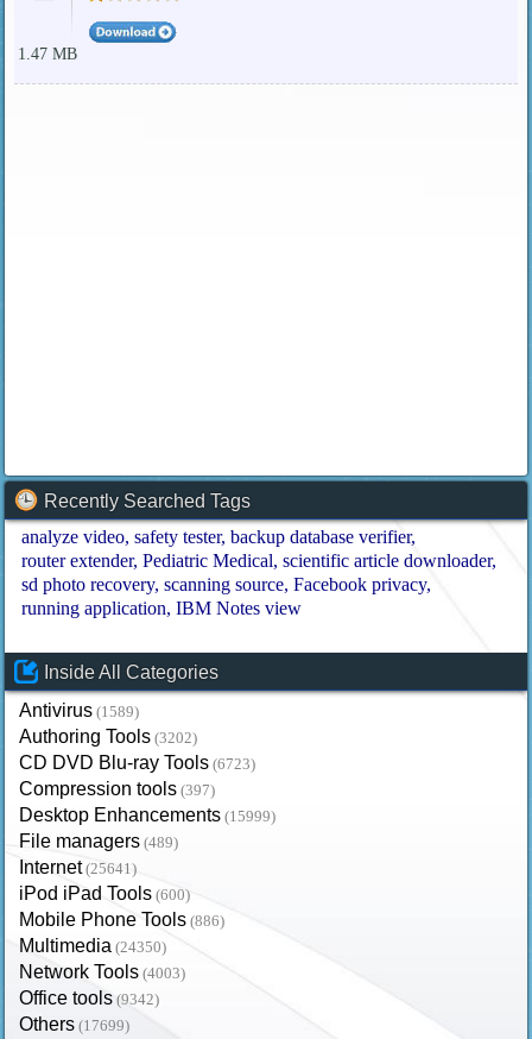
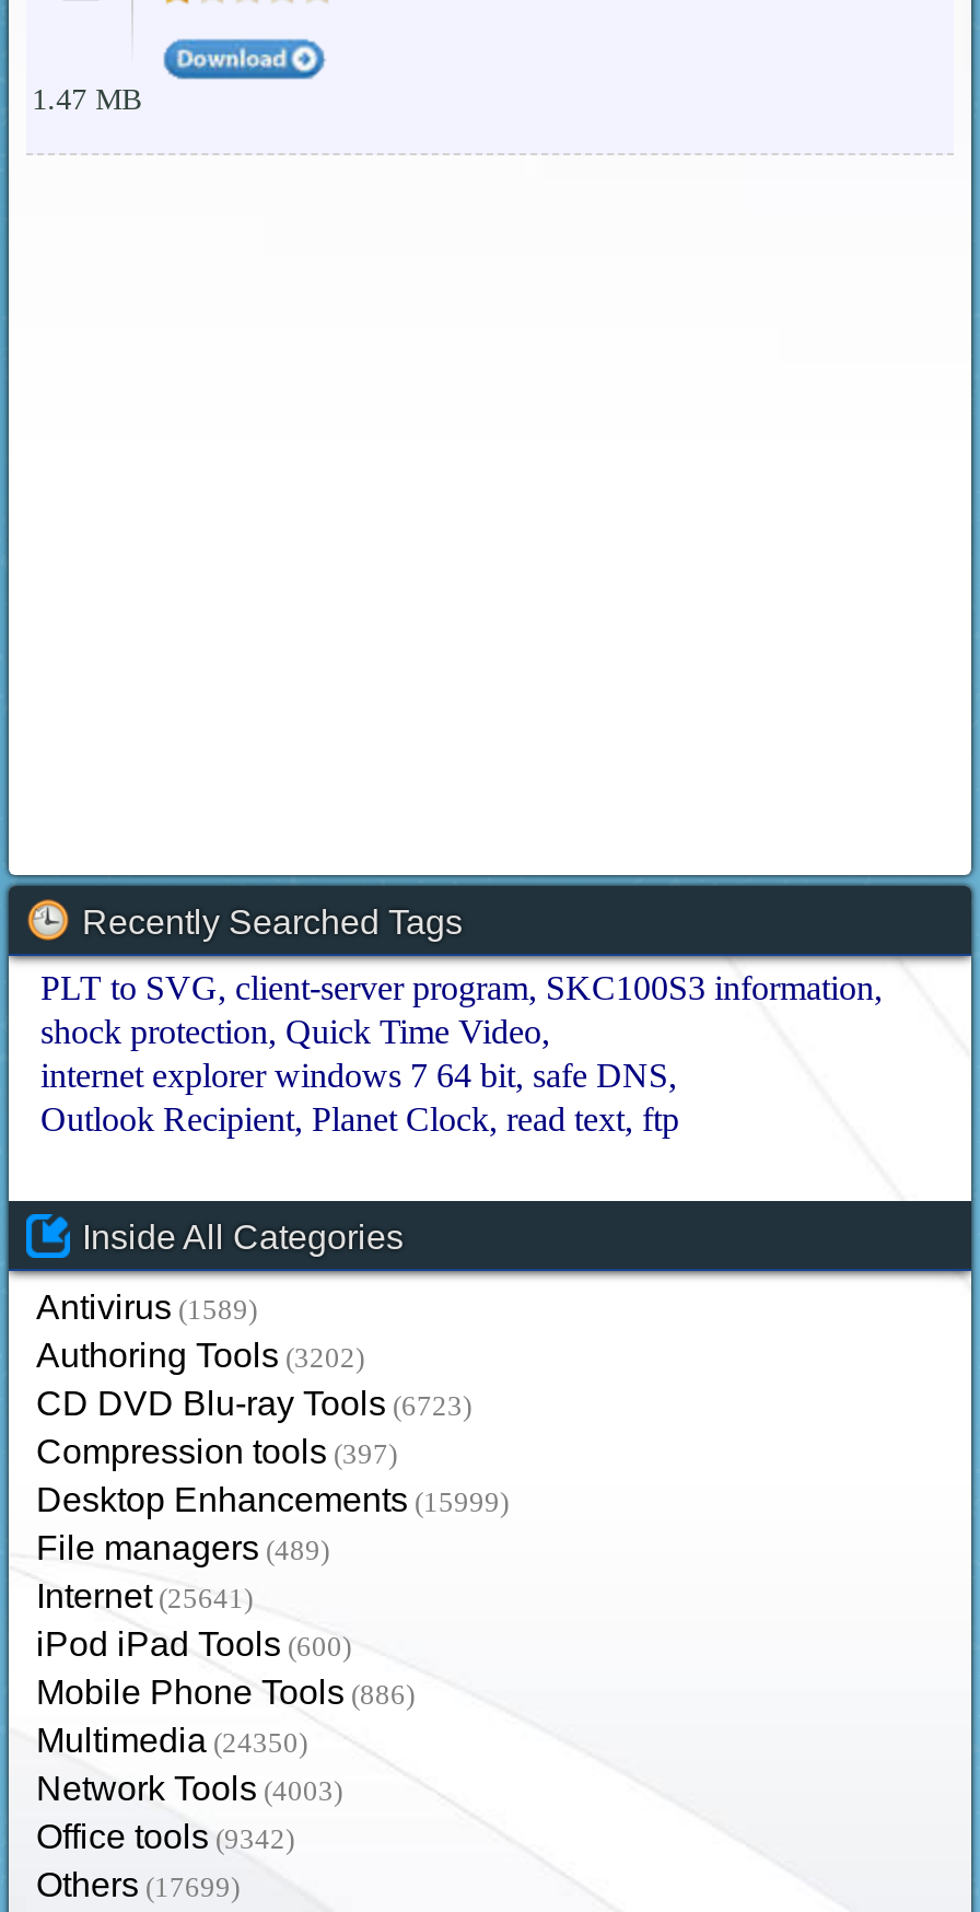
- analyze video safety tester backup database verifier
- router extender Pediatric Medical scientific article downloader
- sd photo recovery scanning source Facebook privacy
- running application IBM Notes view
+ PLT to SVG client-server program SKC100S3 information
+ shock protection Quick Time Video
+ internet explorer windows 7 64 bit safe DNS
+ Outlook Recipient Planet Clock read text ftp
